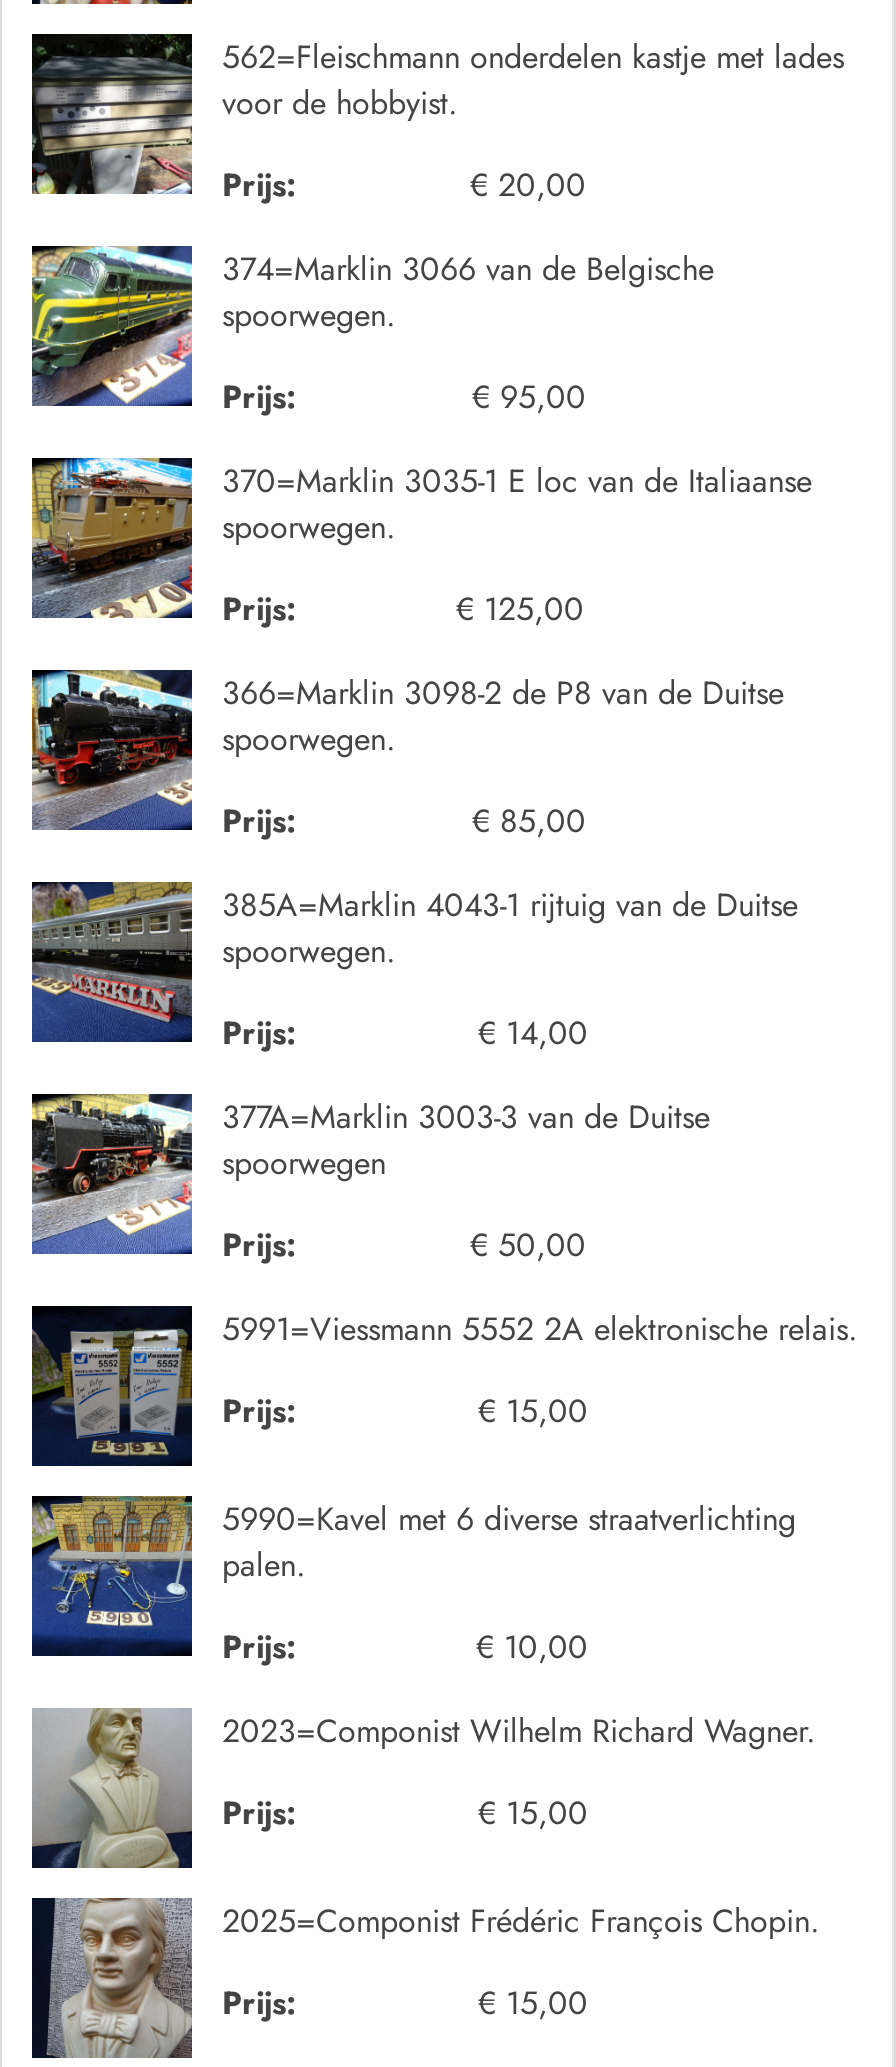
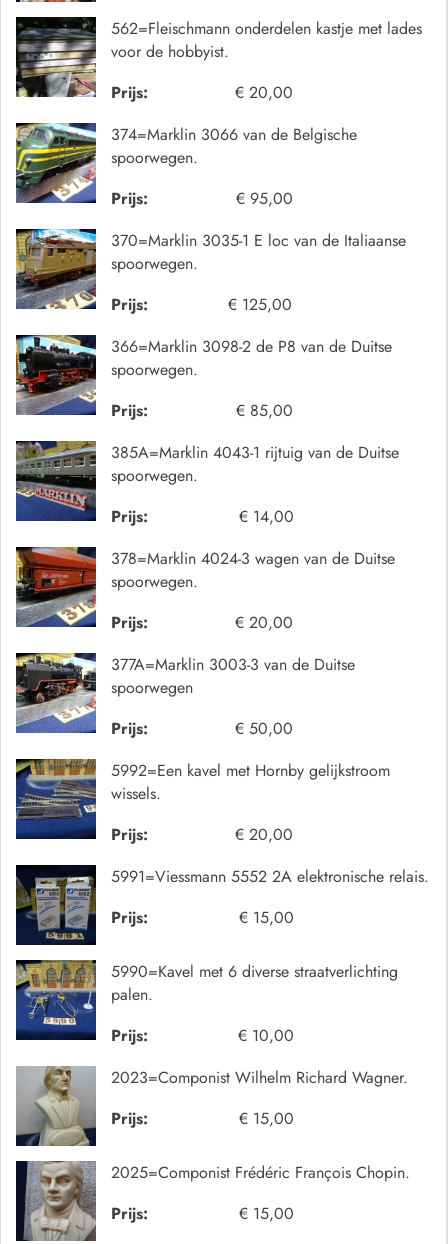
+ [image]
+ 378=Marklin 4024-3 wagen van de Duitse
+ spoorwegen.
+ Prijs:
+ € 20,00

+ [image]
+ 5992=Een kavel met Hornby gelijkstroom
+ wissels.
+ Prijs:
+ € 20,00
